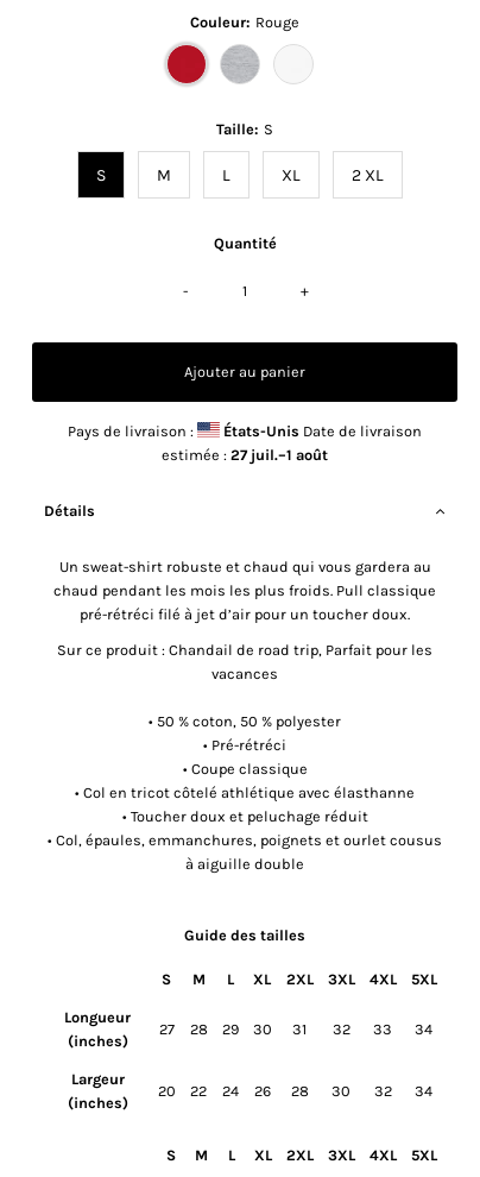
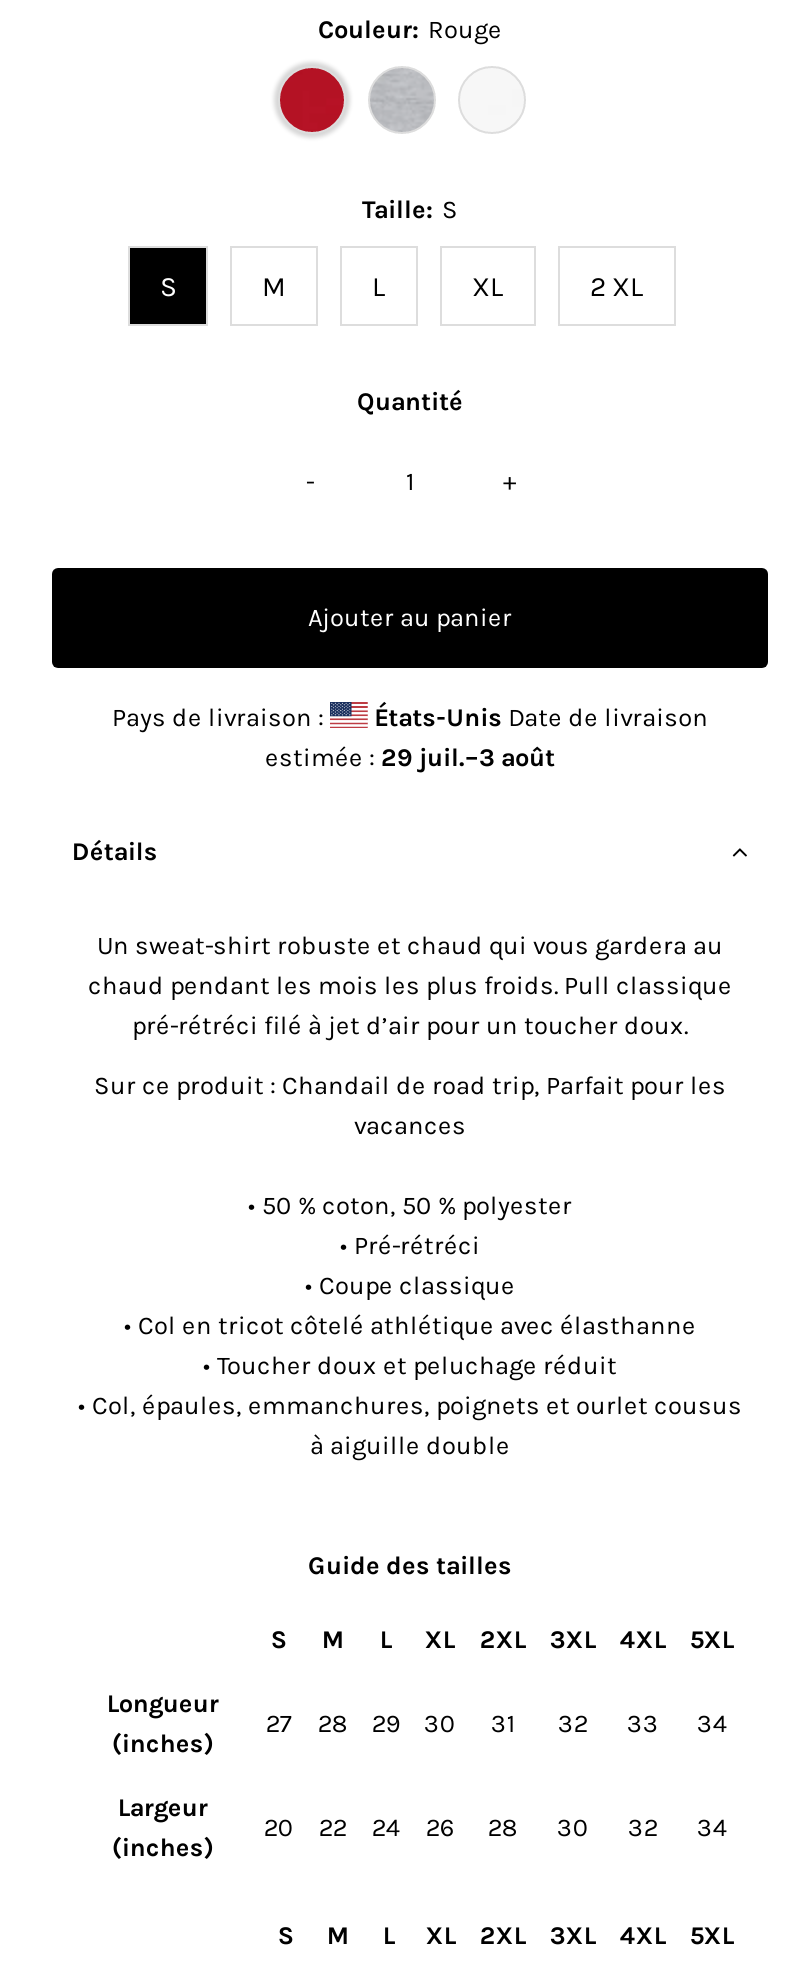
- estimée : 27 juil.–1 août
+ estimée : 29 juil.–3 août
